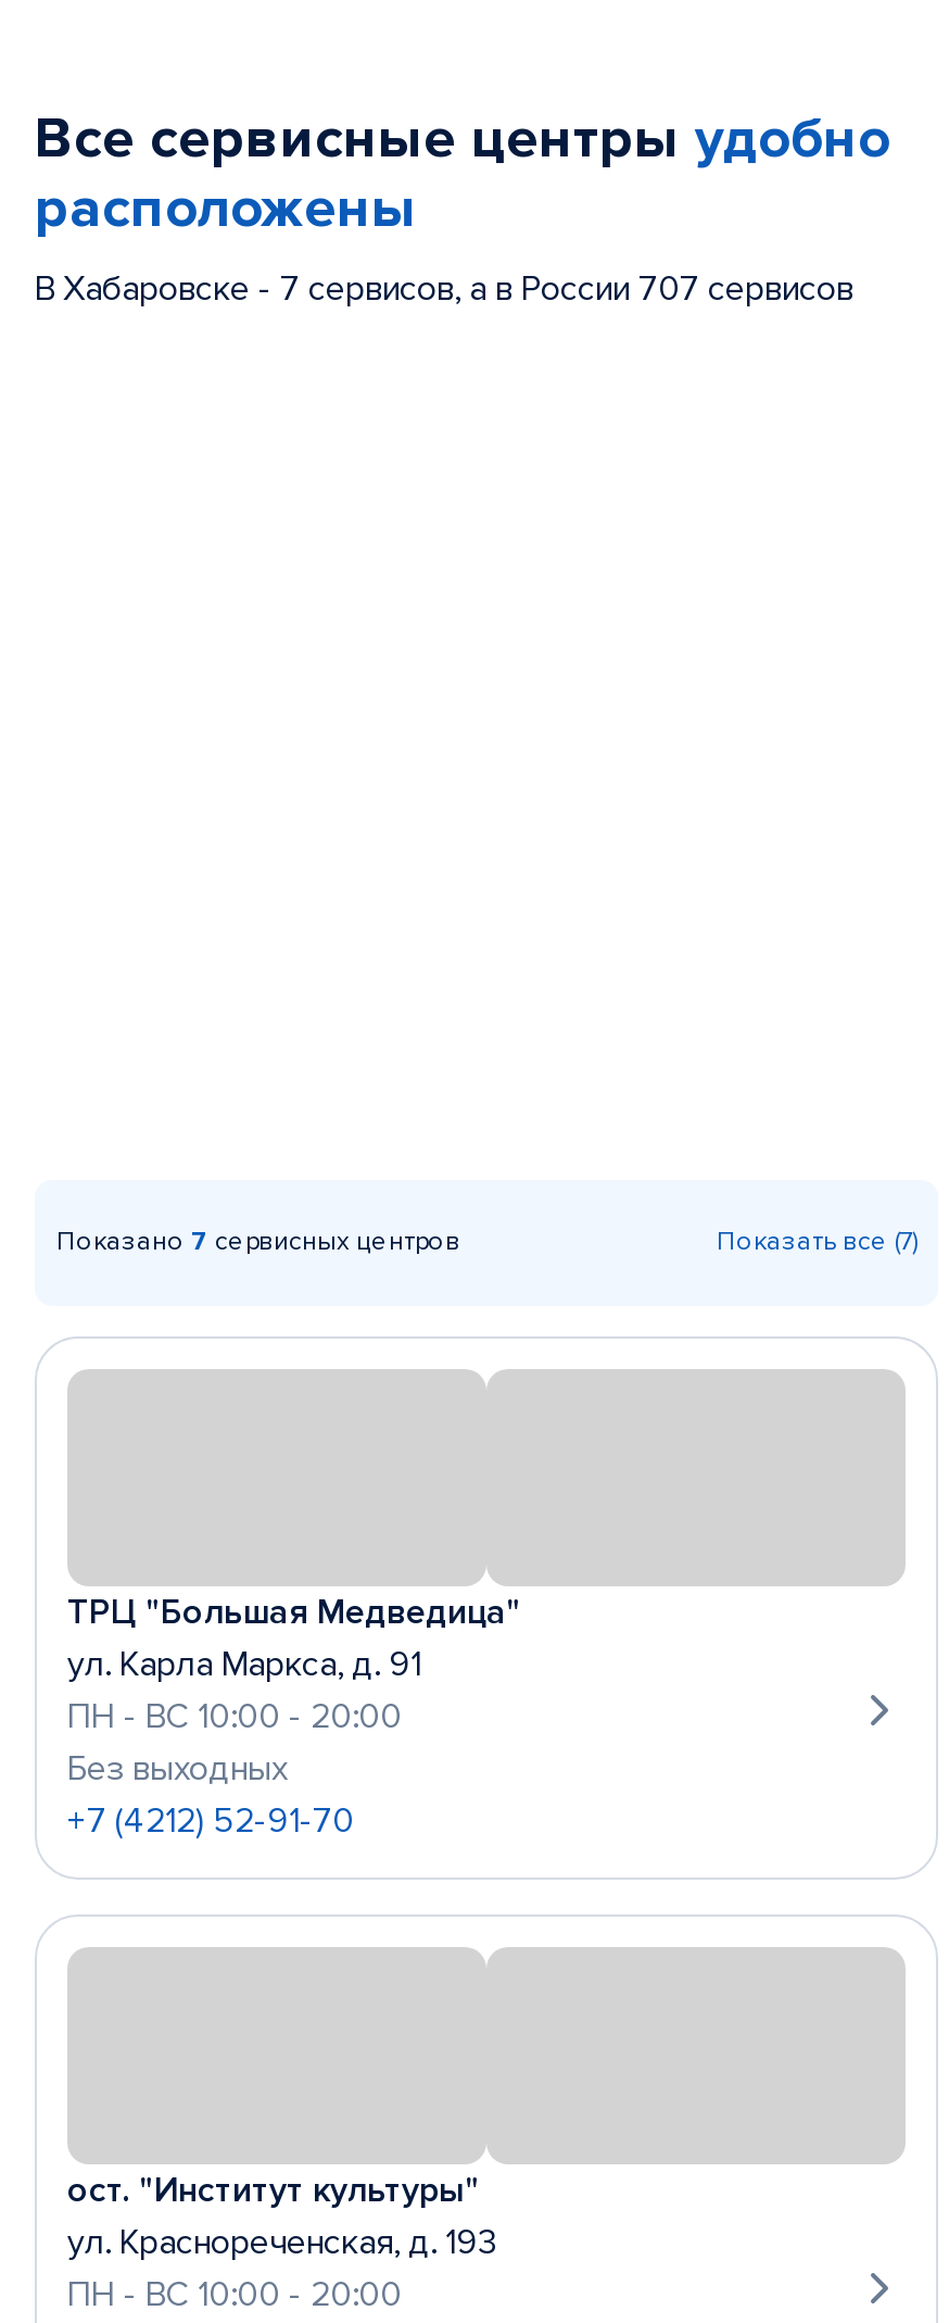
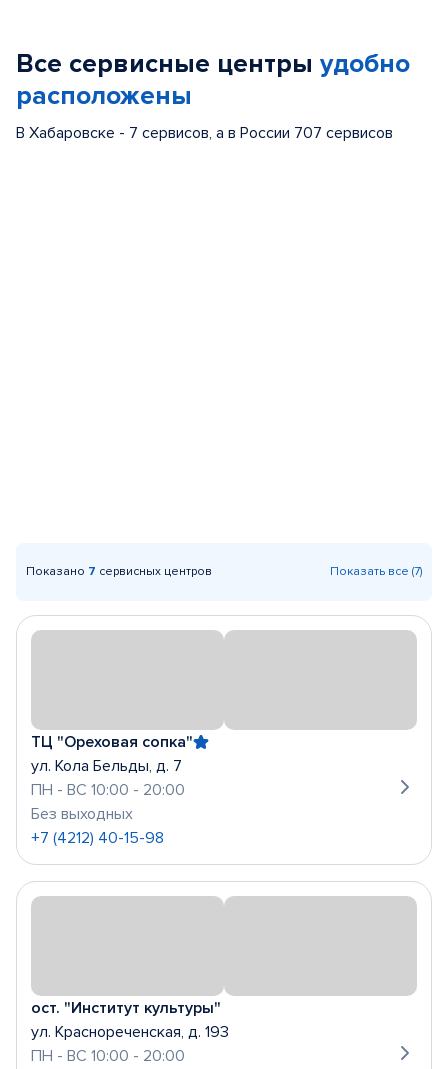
- ТРЦ "Большая Медведица"
- ул. Карла Маркса, д. 91
+ ТЦ "Ореховая сопка"
+ ул. Кола Бельды, д. 7

- +7 (4212) 52-91-70
+ +7 (4212) 40-15-98
